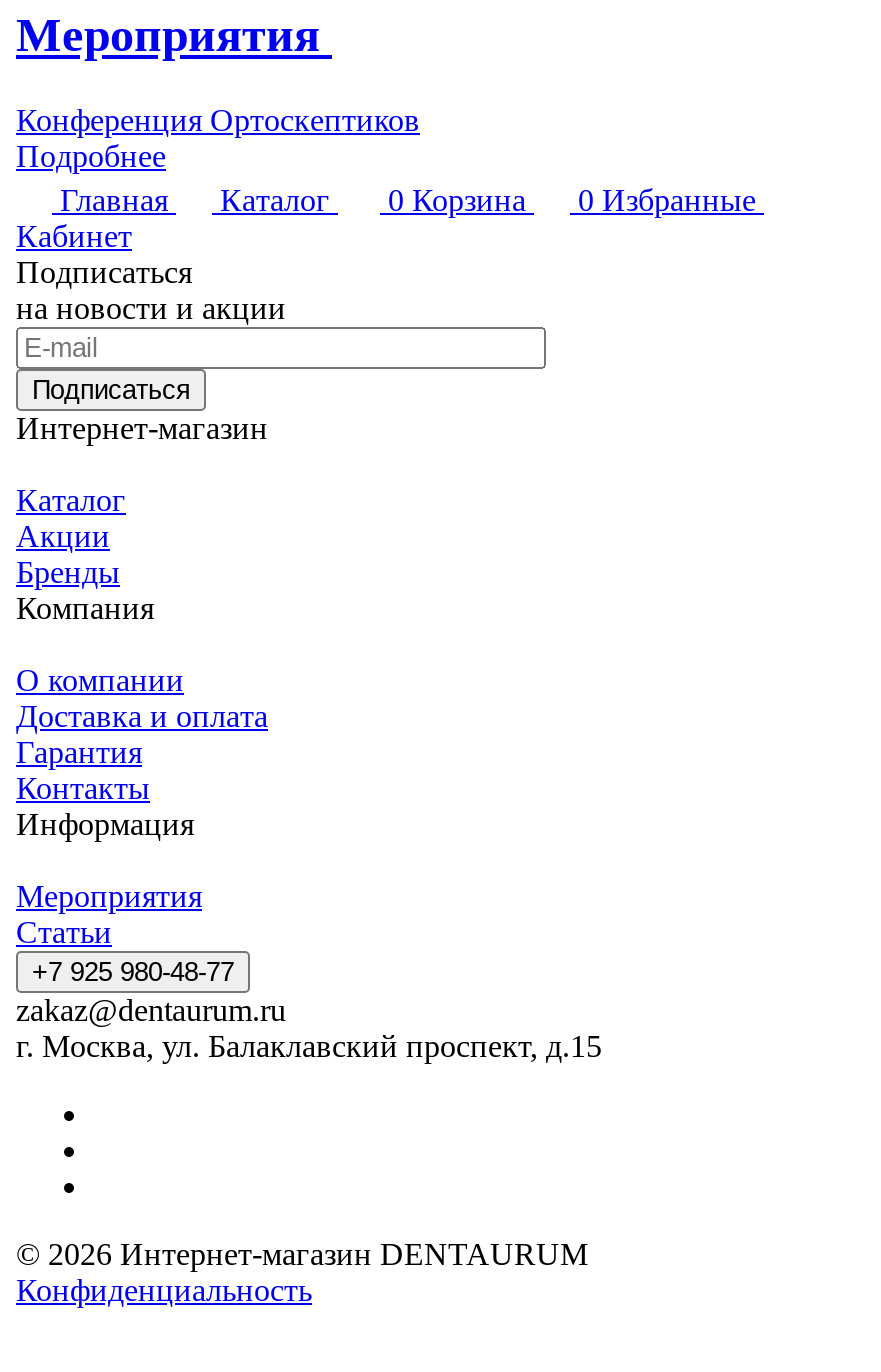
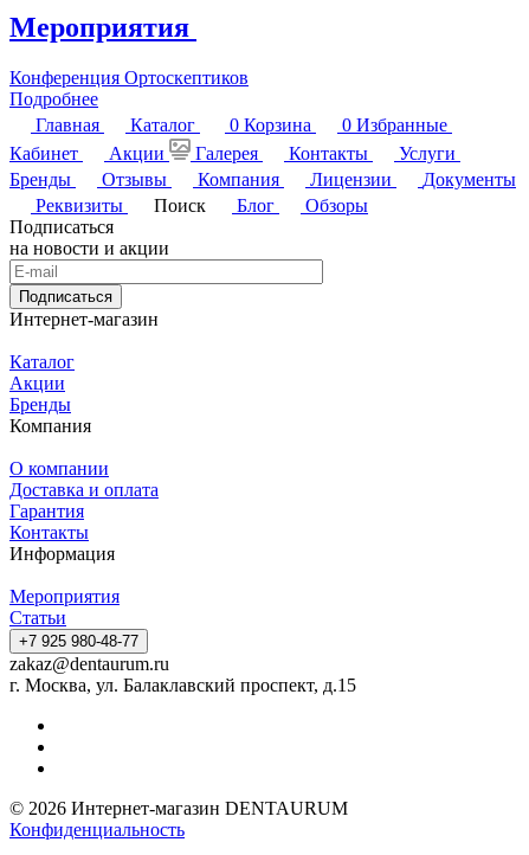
+ Акции
+ Галерея
+ Контакты
+ Услуги
+ Бренды
+ Отзывы
+ Компания
+ Лицензии
+ Документы
+ Реквизиты
+ Поиск
+ Блог
+ Обзоры
